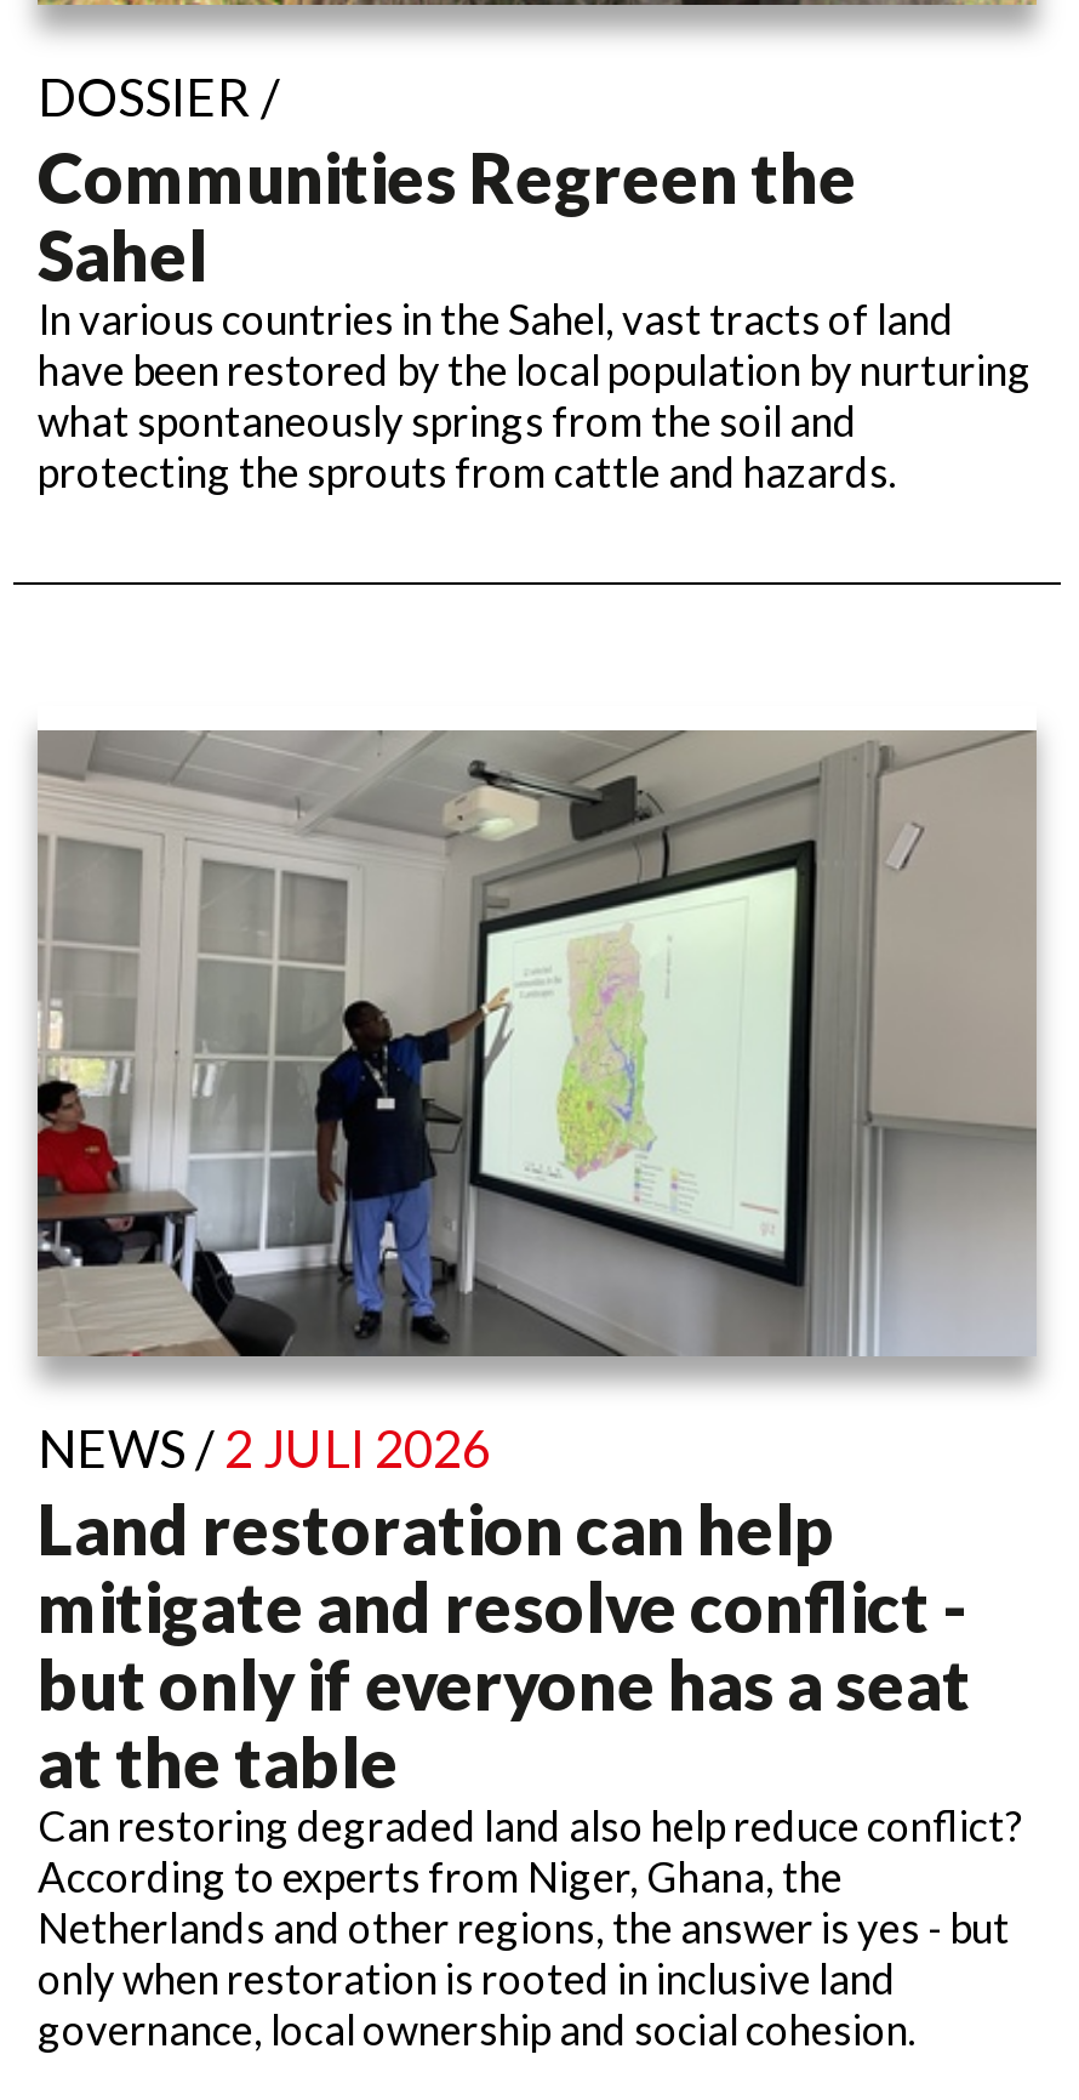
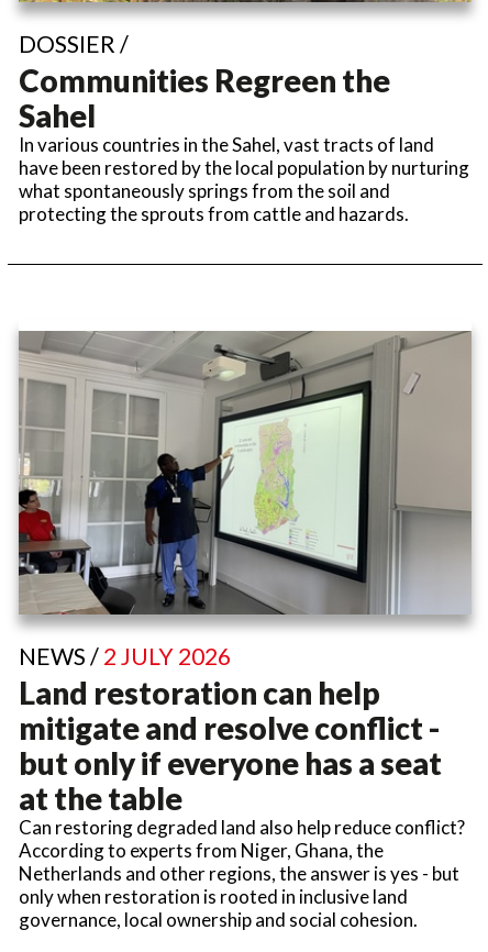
- NEWS / 2 JULI 2026
+ NEWS / 2 JULY 2026
